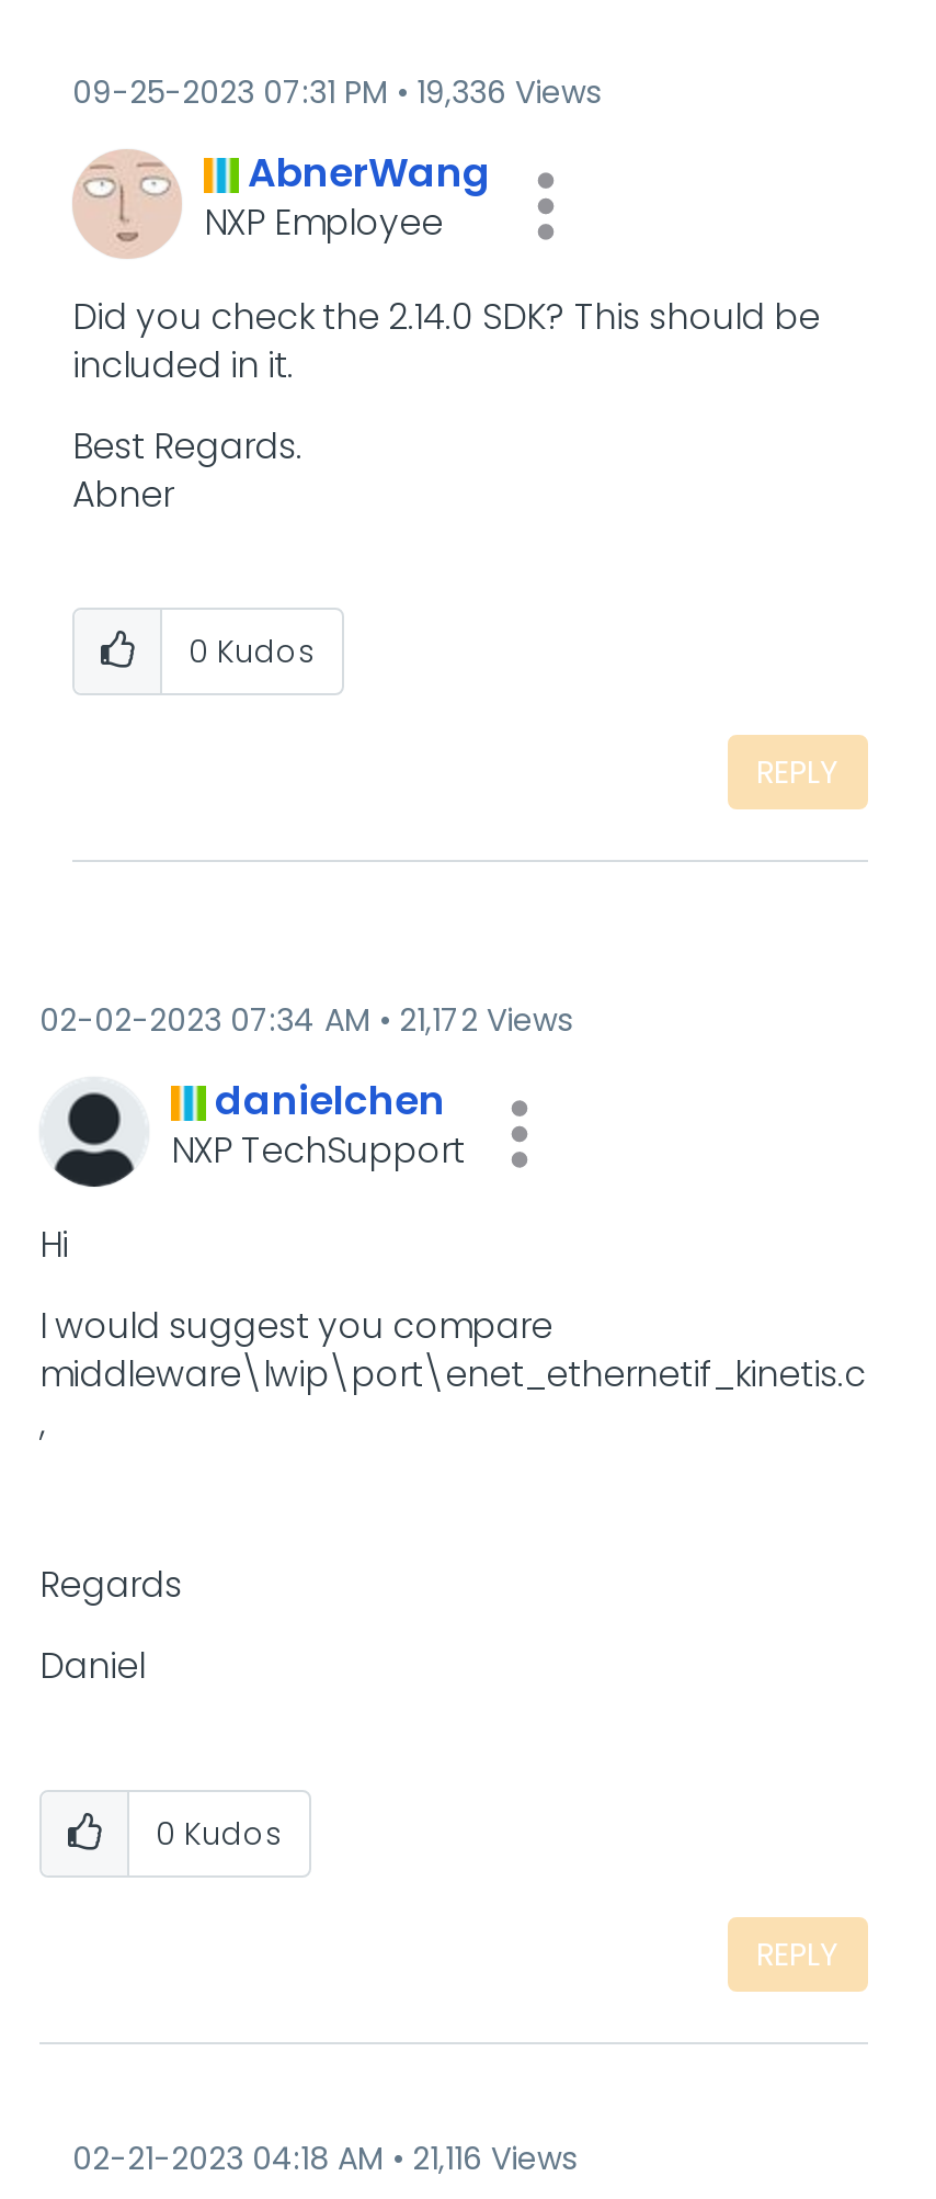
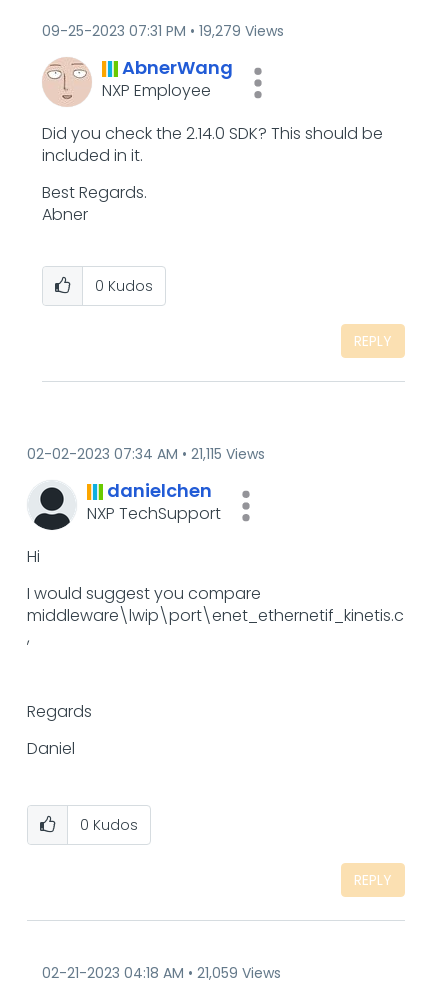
- 09-25-2023 07:31 PM 19,336 Views
+ 09-25-2023 07:31 PM 19,279 Views

- 02-02-2023 07:34 AM 21,172 Views
+ 02-02-2023 07:34 AM 21,115 Views

- 02-21-2023 04:18 AM 21,116 Views
+ 02-21-2023 04:18 AM 21,059 Views
